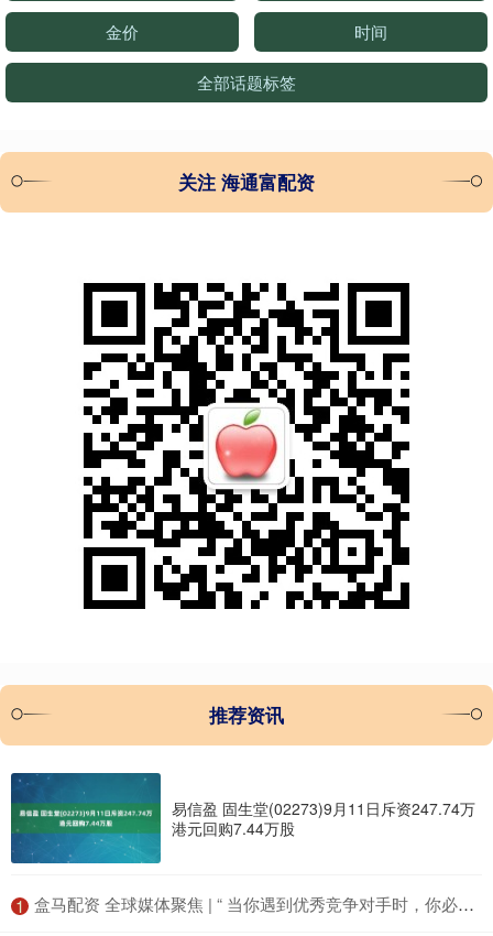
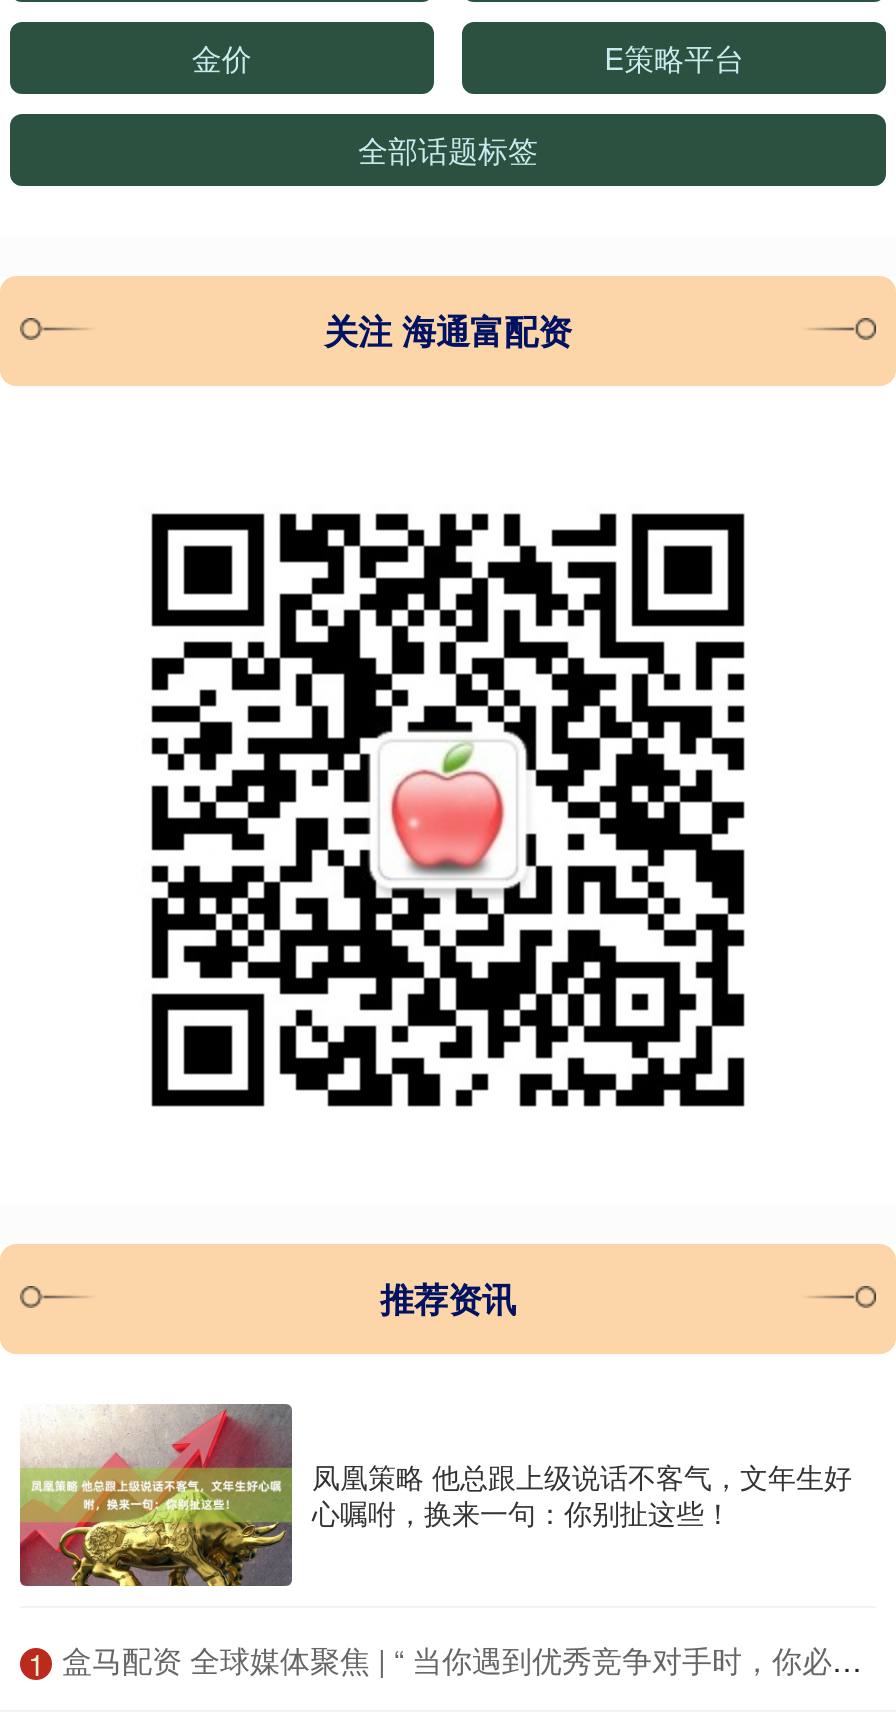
- 时间
+ E策略平台

- [image]
- 易信盈 固生堂(02273)9月11日斥资247.74万
- 港元回购7.44万股
+ [image]
+ 凤凰策略 他总跟上级说话不客气，文年生好
+ 心嘱咐，换来一句：你别扯这些！
